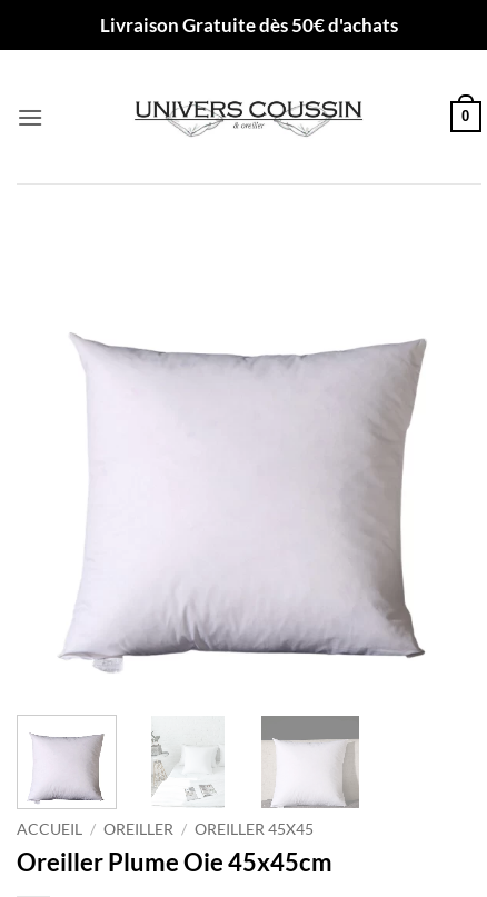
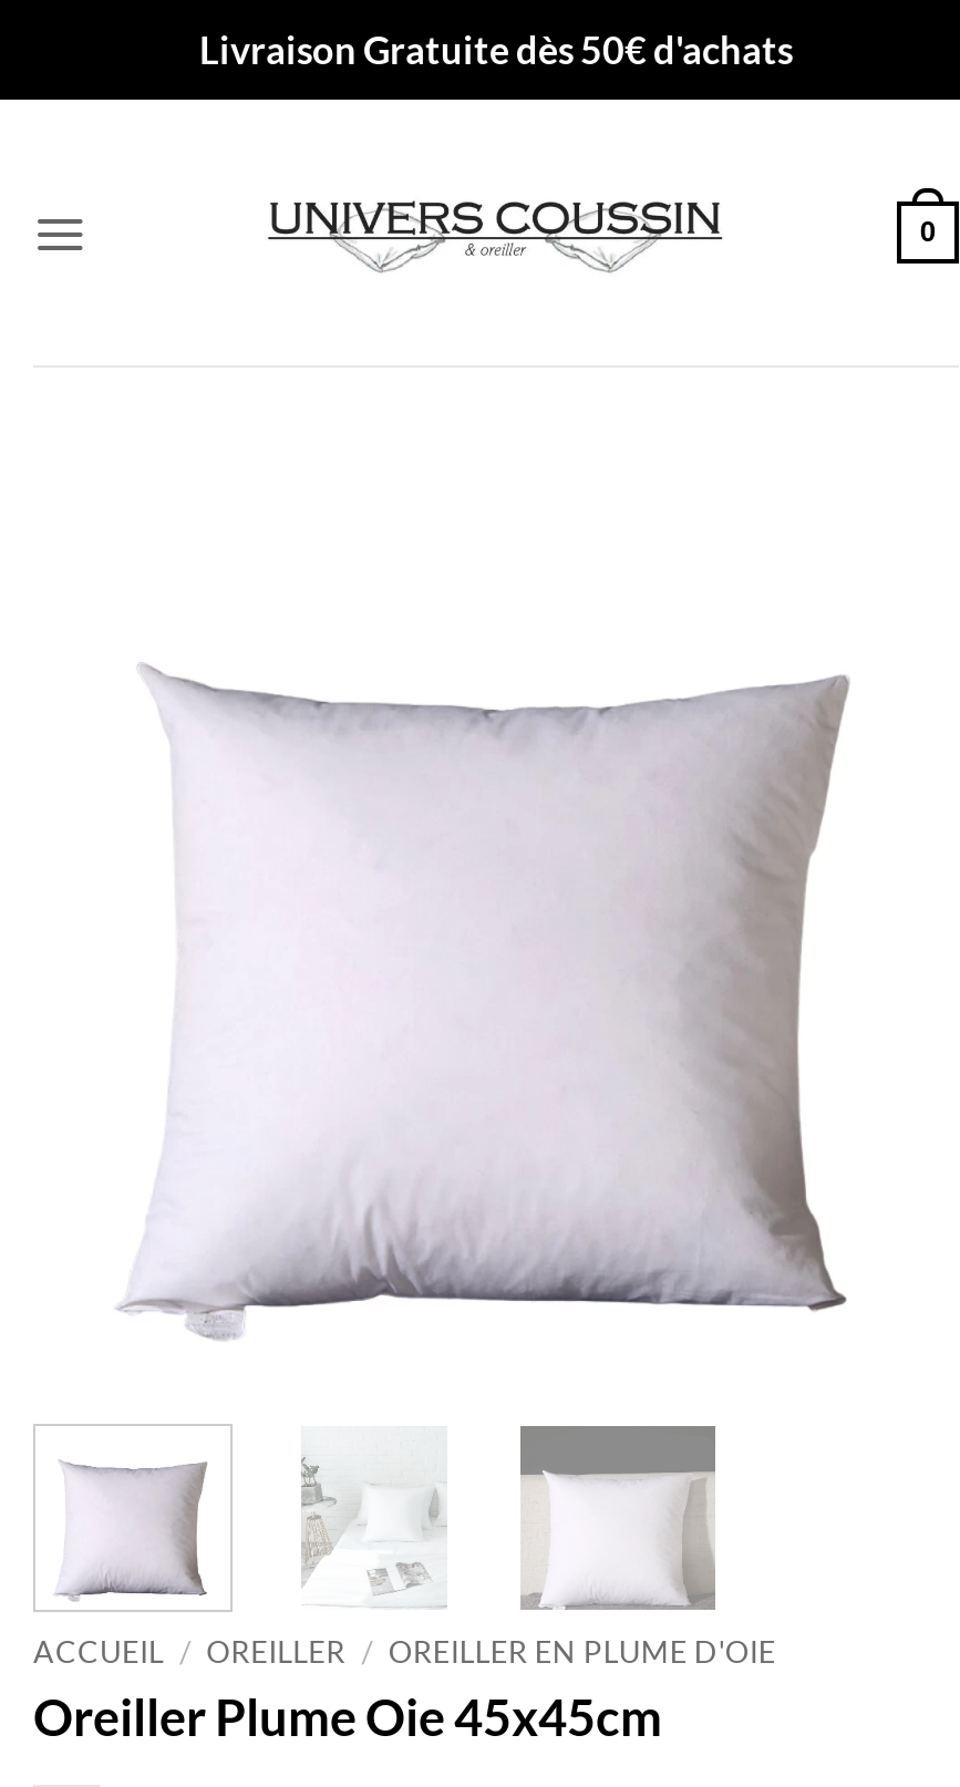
- ACCUEIL / OREILLER / OREILLER 45X45
+ ACCUEIL / OREILLER / OREILLER EN PLUME D'OIE
